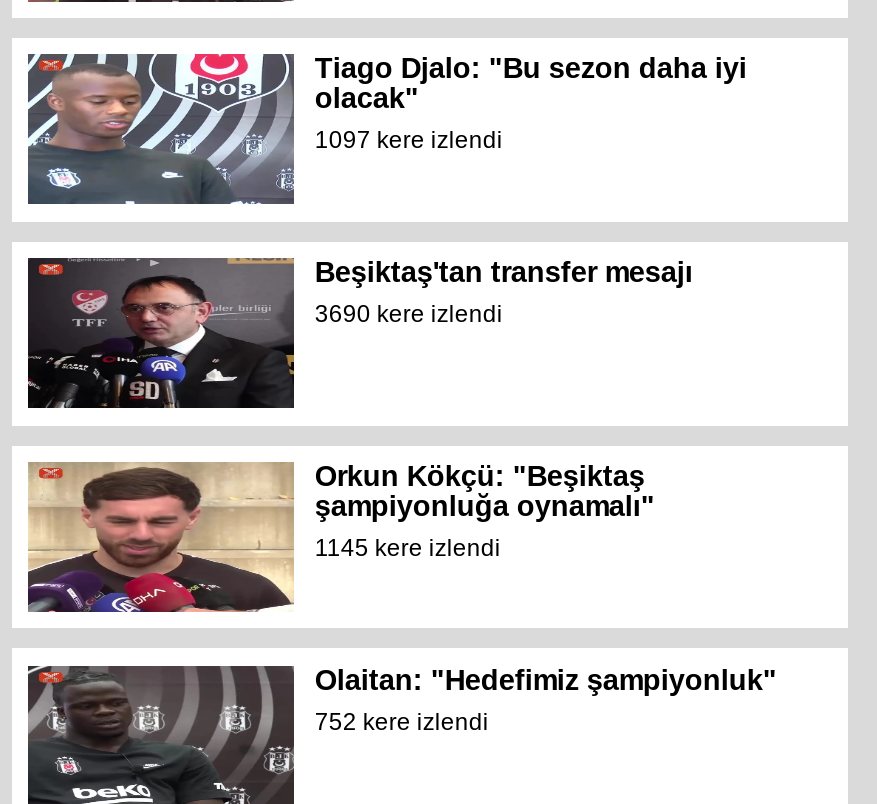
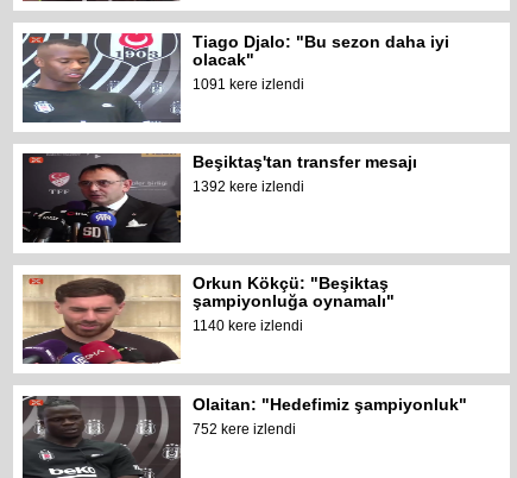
- 1097 kere izlendi
+ 1091 kere izlendi

- 3690 kere izlendi
+ 1392 kere izlendi

- 1145 kere izlendi
+ 1140 kere izlendi
